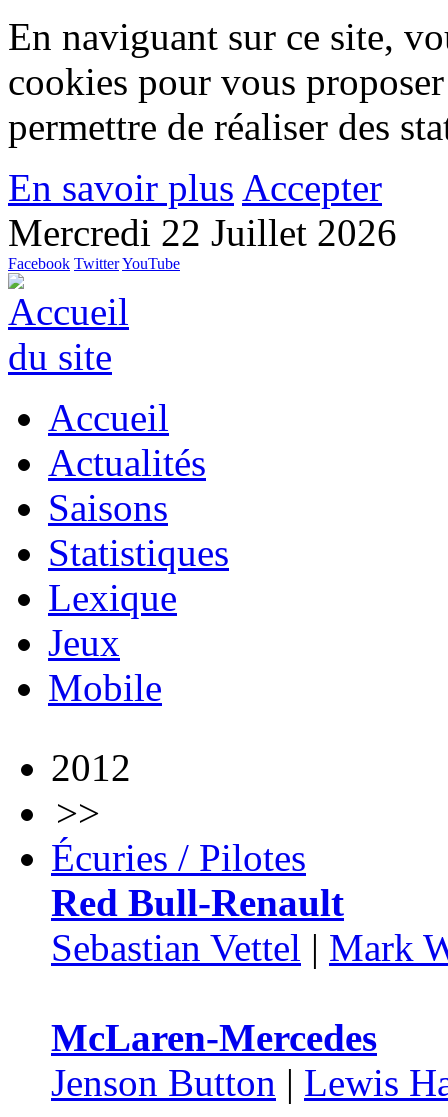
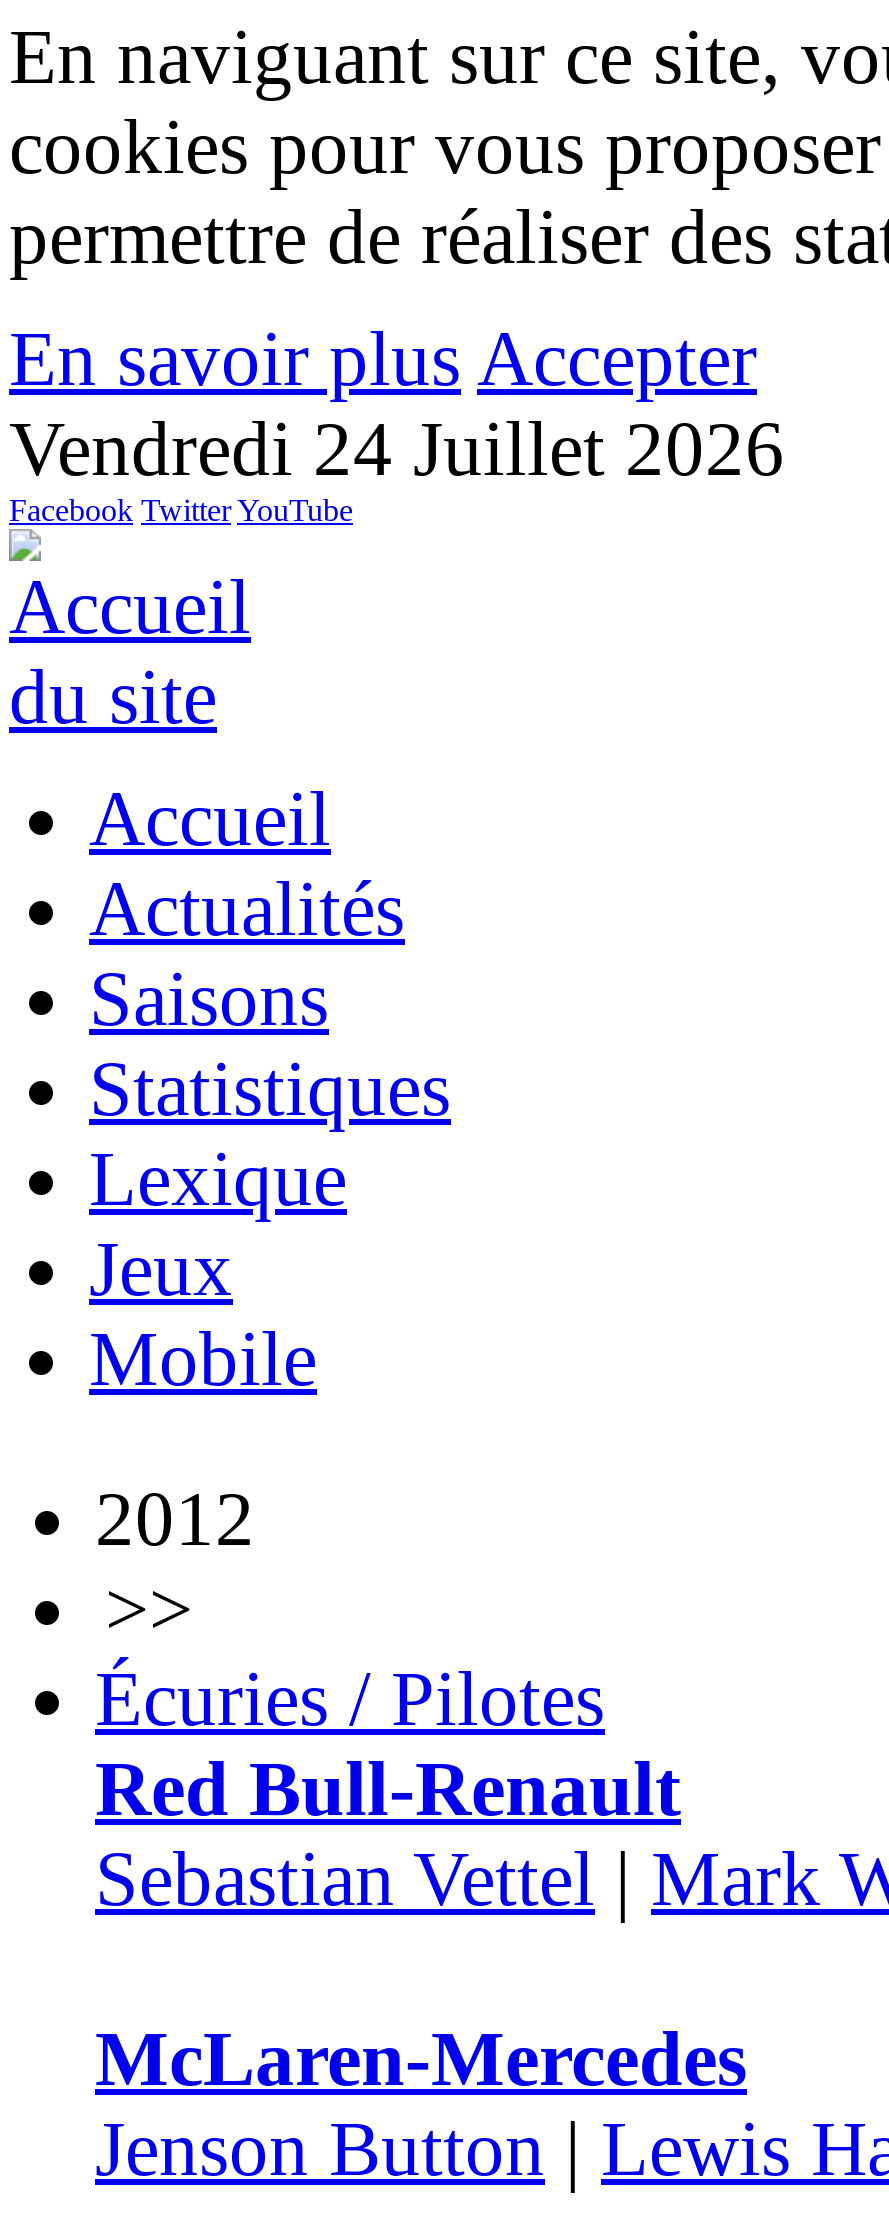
- Mercredi 22 Juillet 2026
+ Vendredi 24 Juillet 2026
